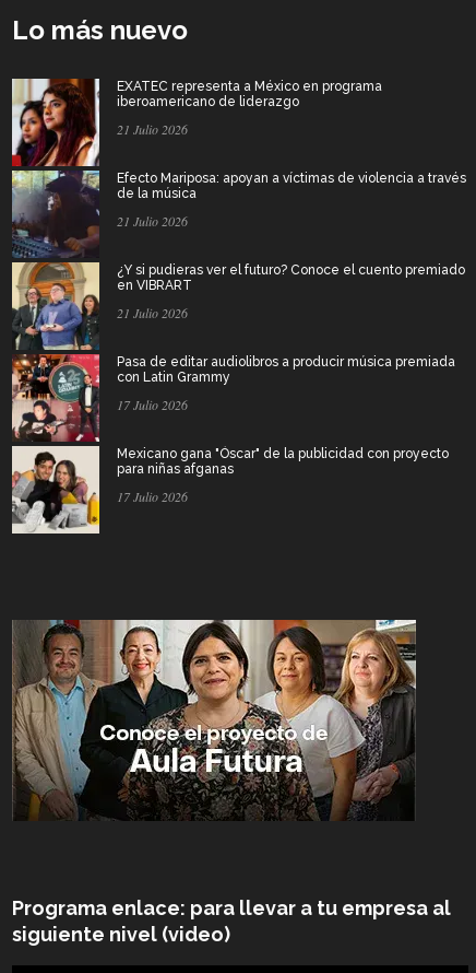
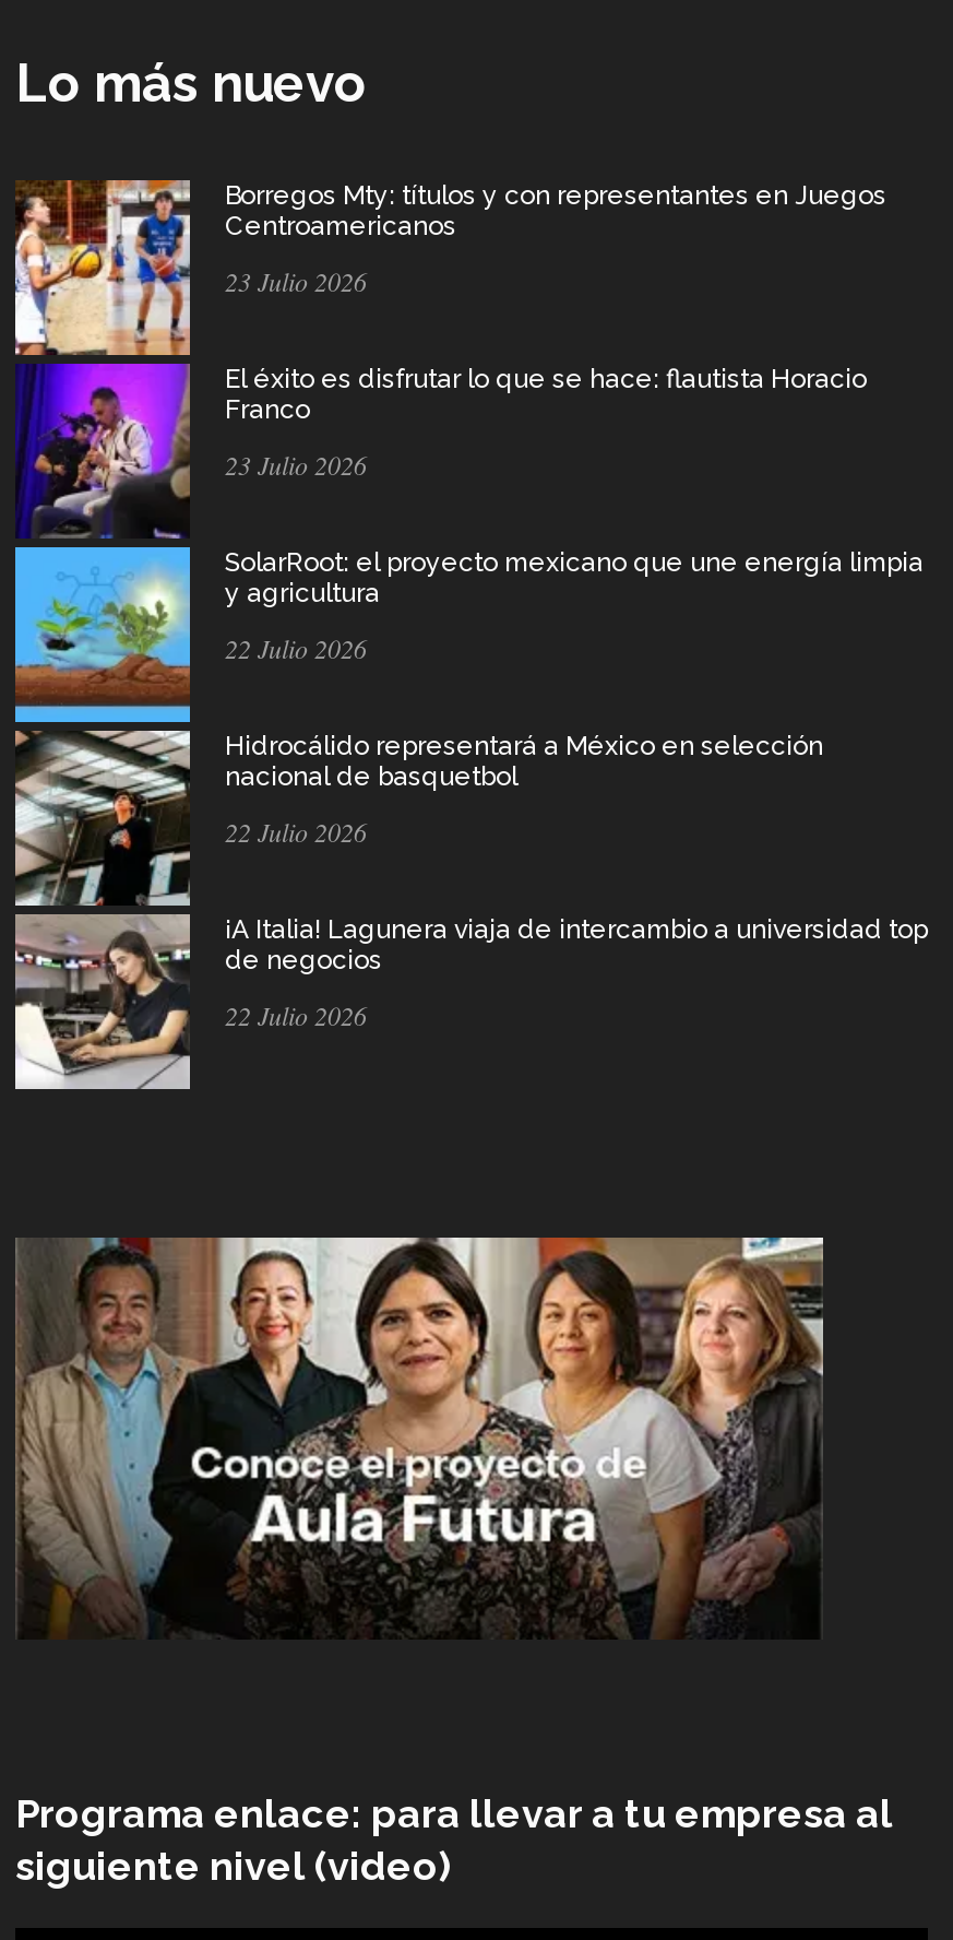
- [image]
- EXATEC representa a México en programa
- iberoamericano de liderazgo
+ [image]
+ Borregos Mty: títulos y con representantes en Juegos
+ Centroamericanos

- 21 Julio 2026
+ 23 Julio 2026

- Efecto Mariposa: apoyan a víctimas de violencia a través
- de la música
+ El éxito es disfrutar lo que se hace: flautista Horacio
+ Franco

- 21 Julio 2026
+ 23 Julio 2026

- ¿Y si pudieras ver el futuro? Conoce el cuento premiado
- en VIBRART
+ SolarRoot: el proyecto mexicano que une energía limpia
+ y agricultura

- 21 Julio 2026
+ 22 Julio 2026

- Pasa de editar audiolibros a producir música premiada
- con Latin Grammy
+ Hidrocálido representará a México en selección
+ nacional de basquetbol

- 17 Julio 2026
+ 22 Julio 2026

- Mexicano gana "Óscar" de la publicidad con proyecto
- para niñas afganas
+ ¡A Italia! Lagunera viaja de intercambio a universidad top
+ de negocios

- 17 Julio 2026
+ 22 Julio 2026
